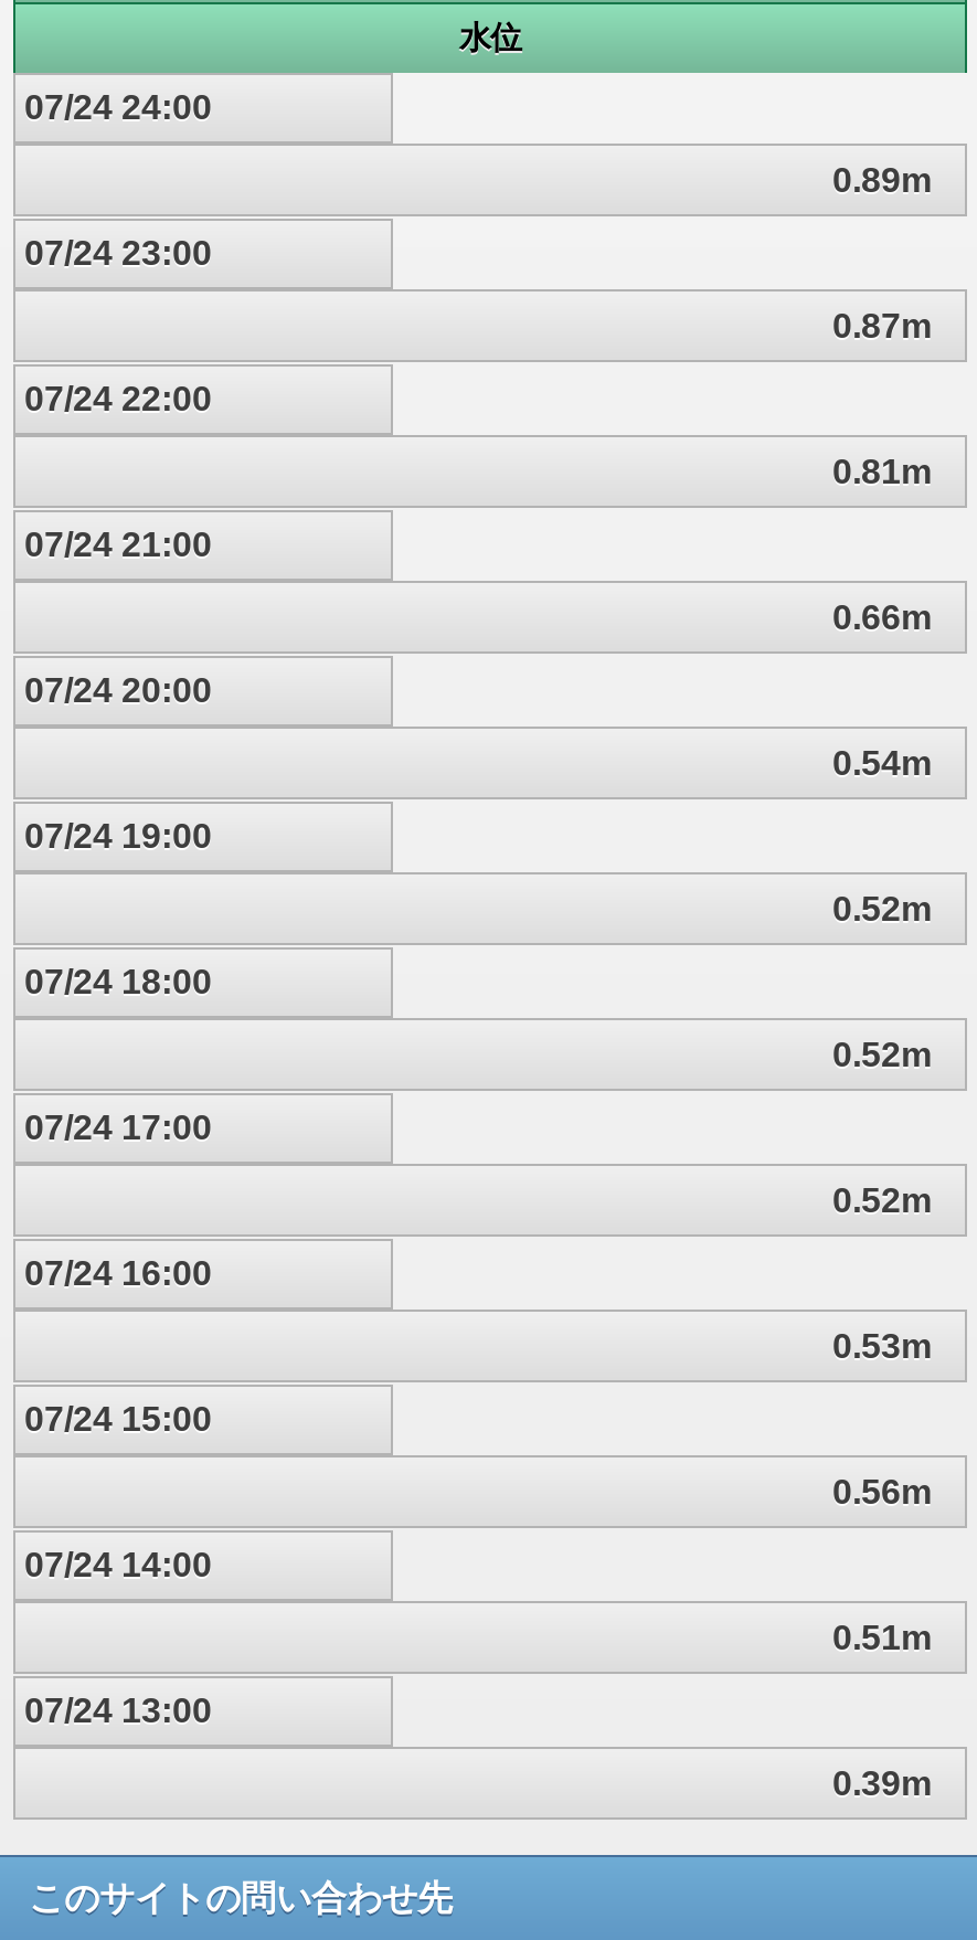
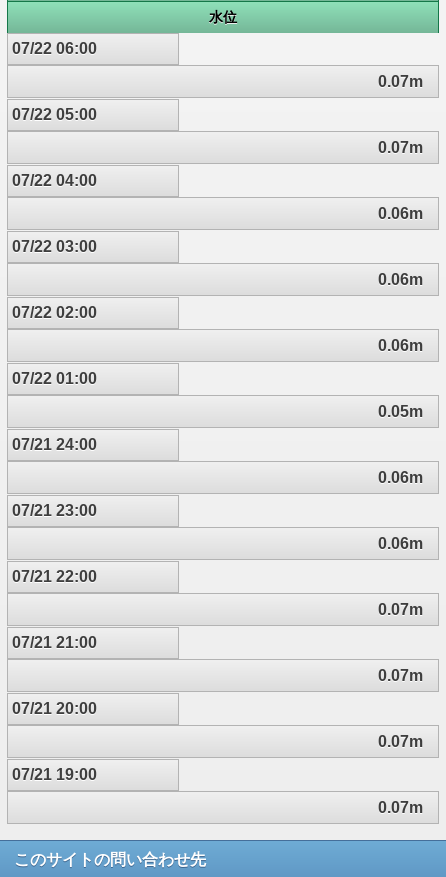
- 07/24 24:00
+ 07/22 06:00

- 0.89m
+ 0.07m

- 07/24 23:00
+ 07/22 05:00

- 0.87m
+ 0.07m

- 07/24 22:00
+ 07/22 04:00

- 0.81m
+ 0.06m

- 07/24 21:00
+ 07/22 03:00

- 0.66m
+ 0.06m

- 07/24 20:00
+ 07/22 02:00

- 0.54m
+ 0.06m

- 07/24 19:00
+ 07/22 01:00

- 0.52m
+ 0.05m

- 07/24 18:00
+ 07/21 24:00

- 0.52m
+ 0.06m

- 07/24 17:00
+ 07/21 23:00

- 0.52m
+ 0.06m

- 07/24 16:00
+ 07/21 22:00

- 0.53m
+ 0.07m

- 07/24 15:00
+ 07/21 21:00

- 0.56m
+ 0.07m

- 07/24 14:00
+ 07/21 20:00

- 0.51m
+ 0.07m

- 07/24 13:00
+ 07/21 19:00

- 0.39m
+ 0.07m
